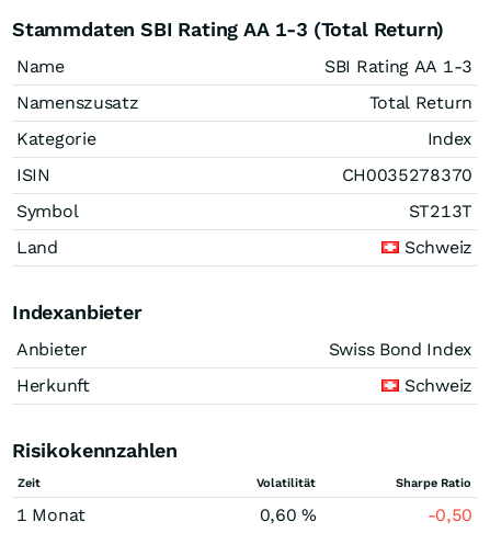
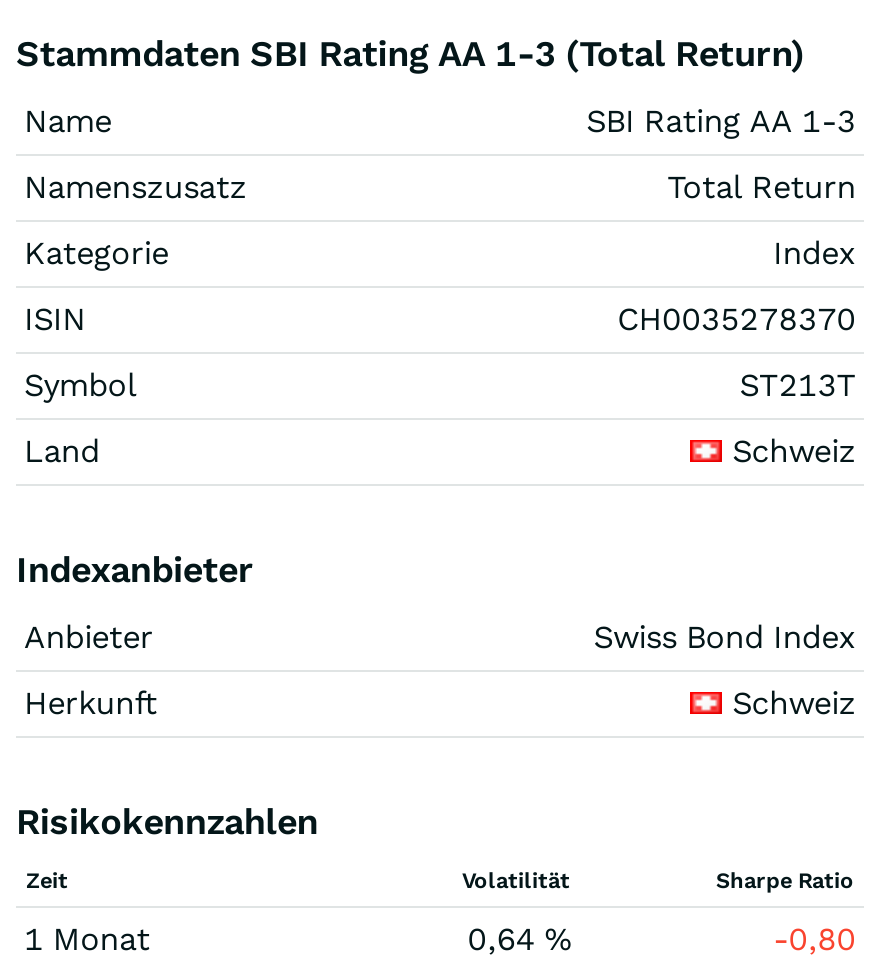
- 0,60 %
+ 0,64 %

- -0,50
+ -0,80
